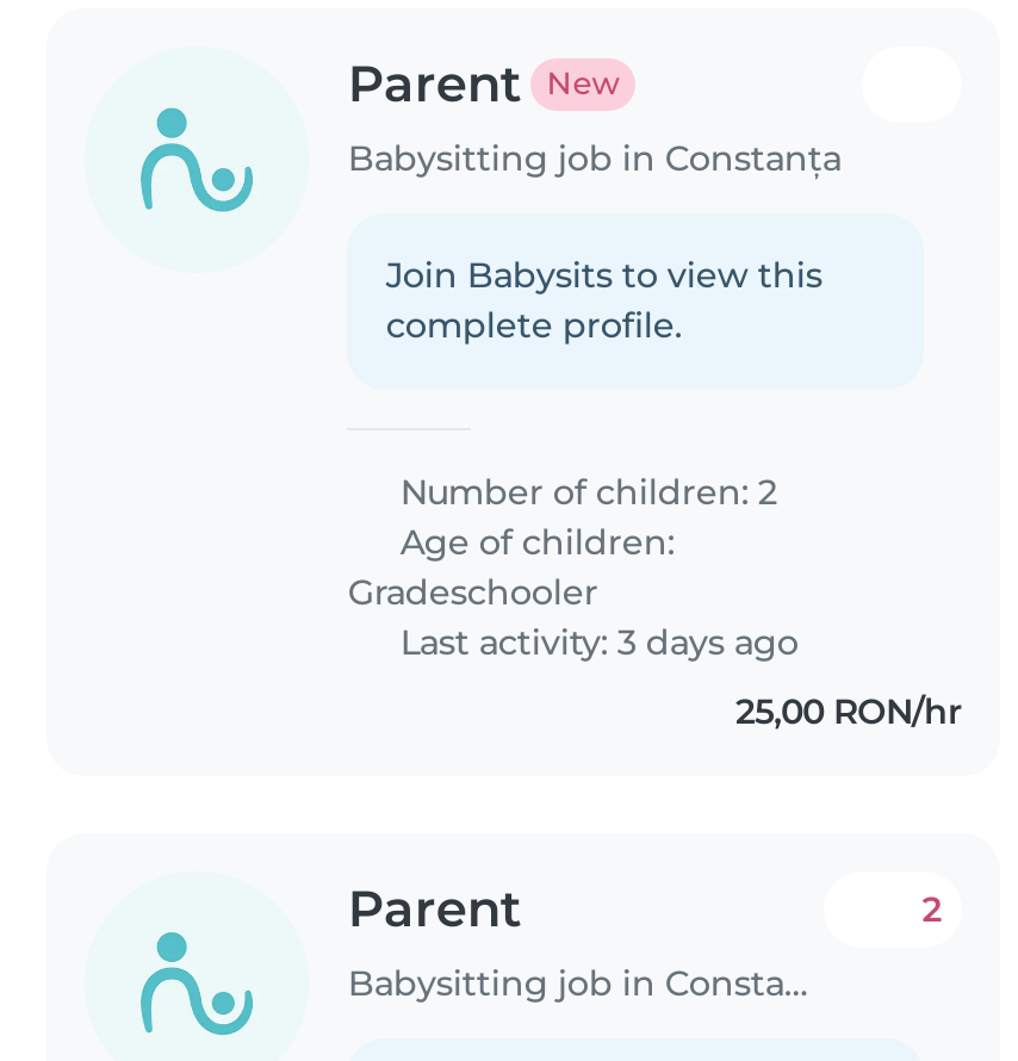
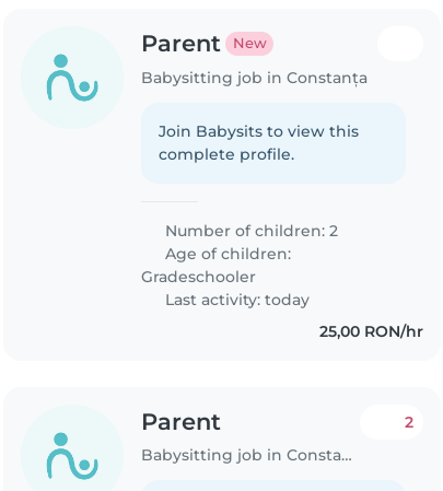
- Last activity: 3 days ago
+ Last activity: today
